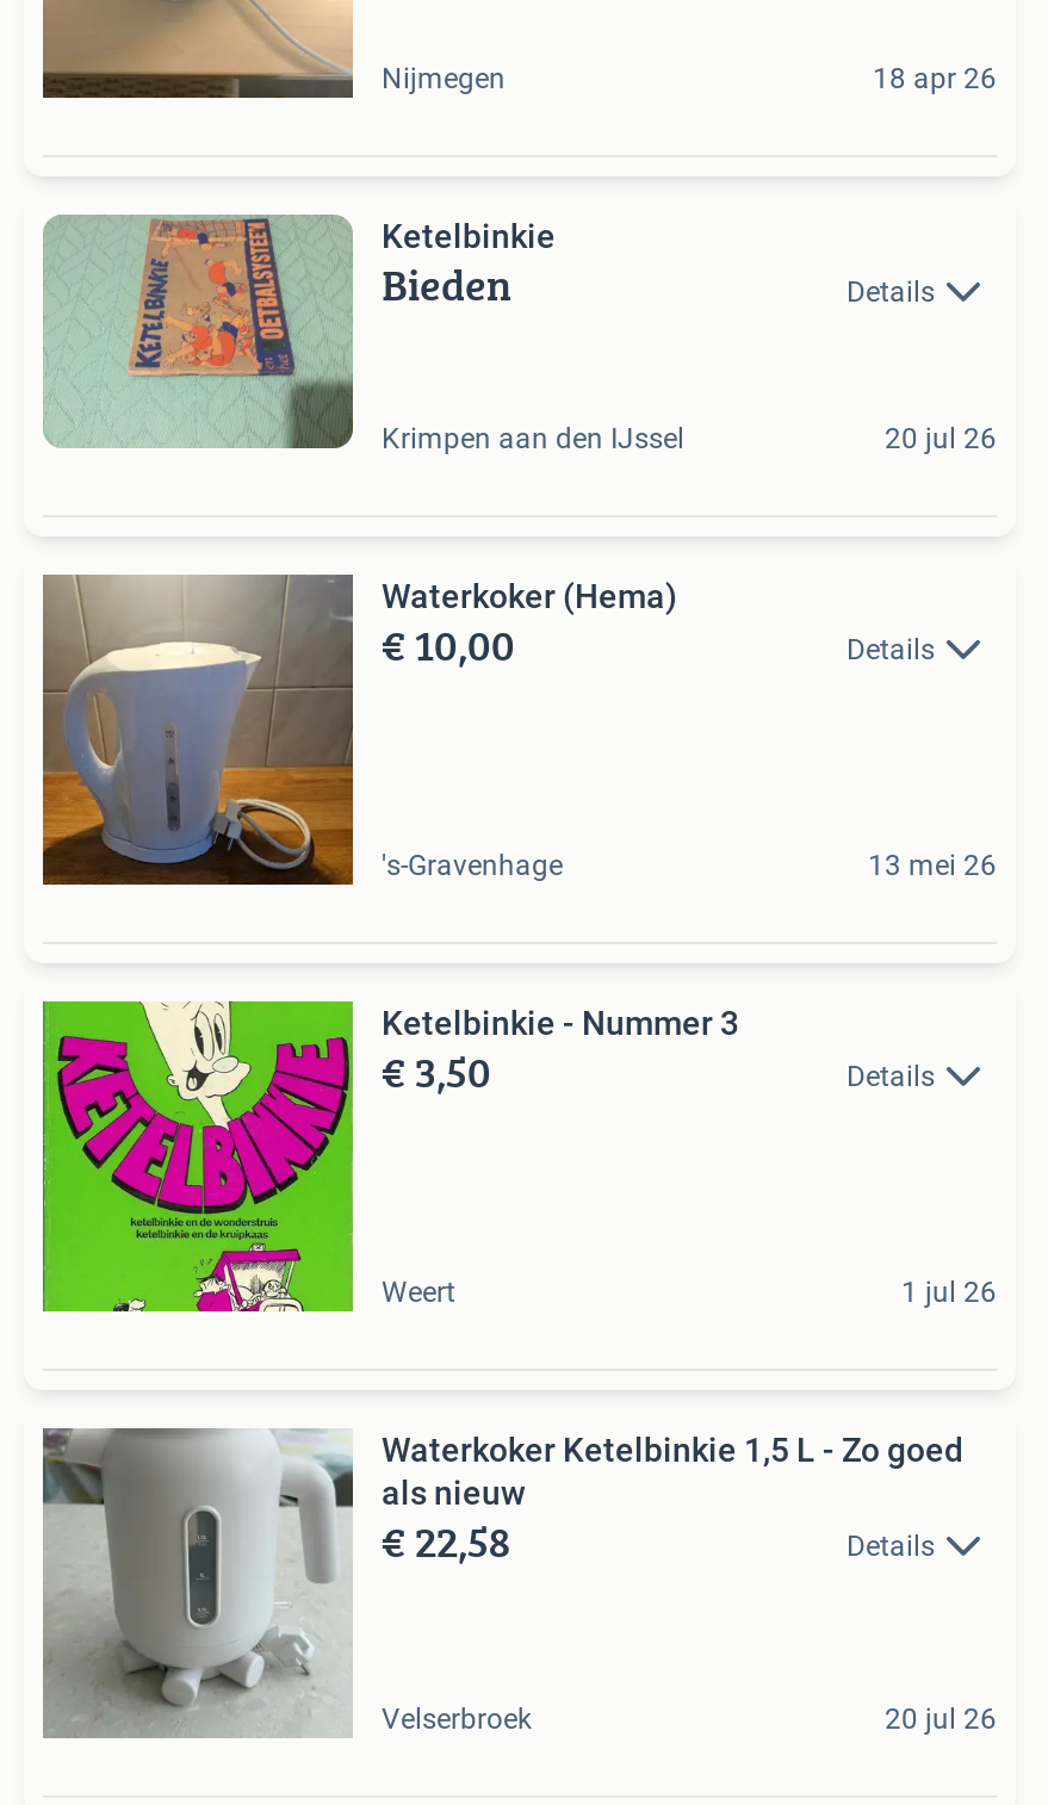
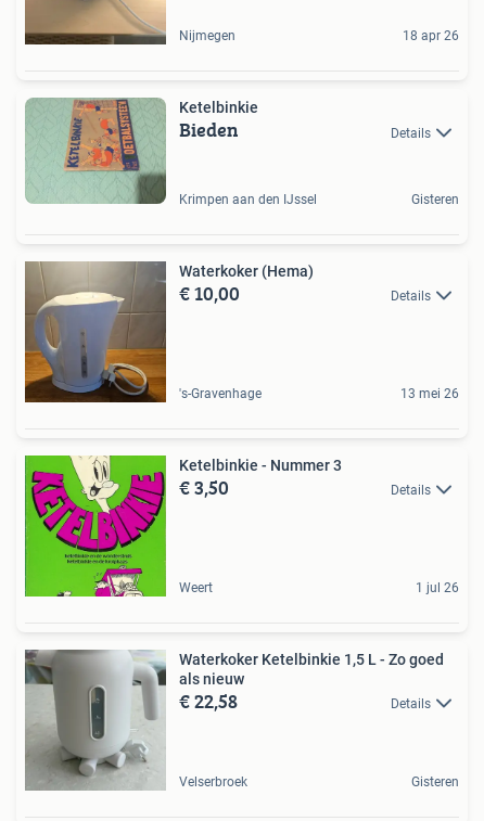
- 20 jul 26
+ Gisteren

- 20 jul 26
+ Gisteren
